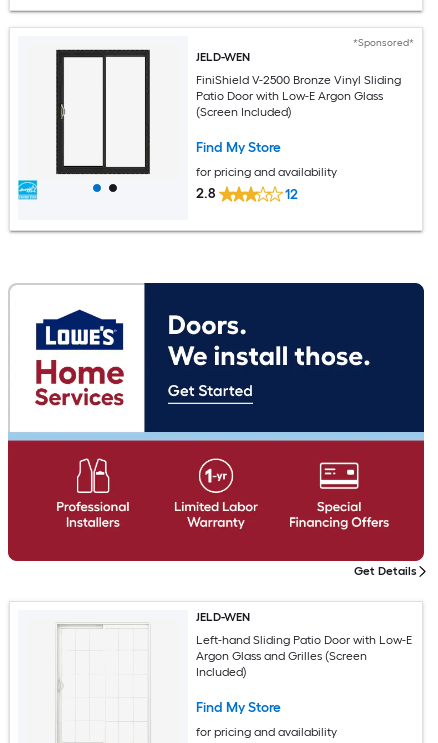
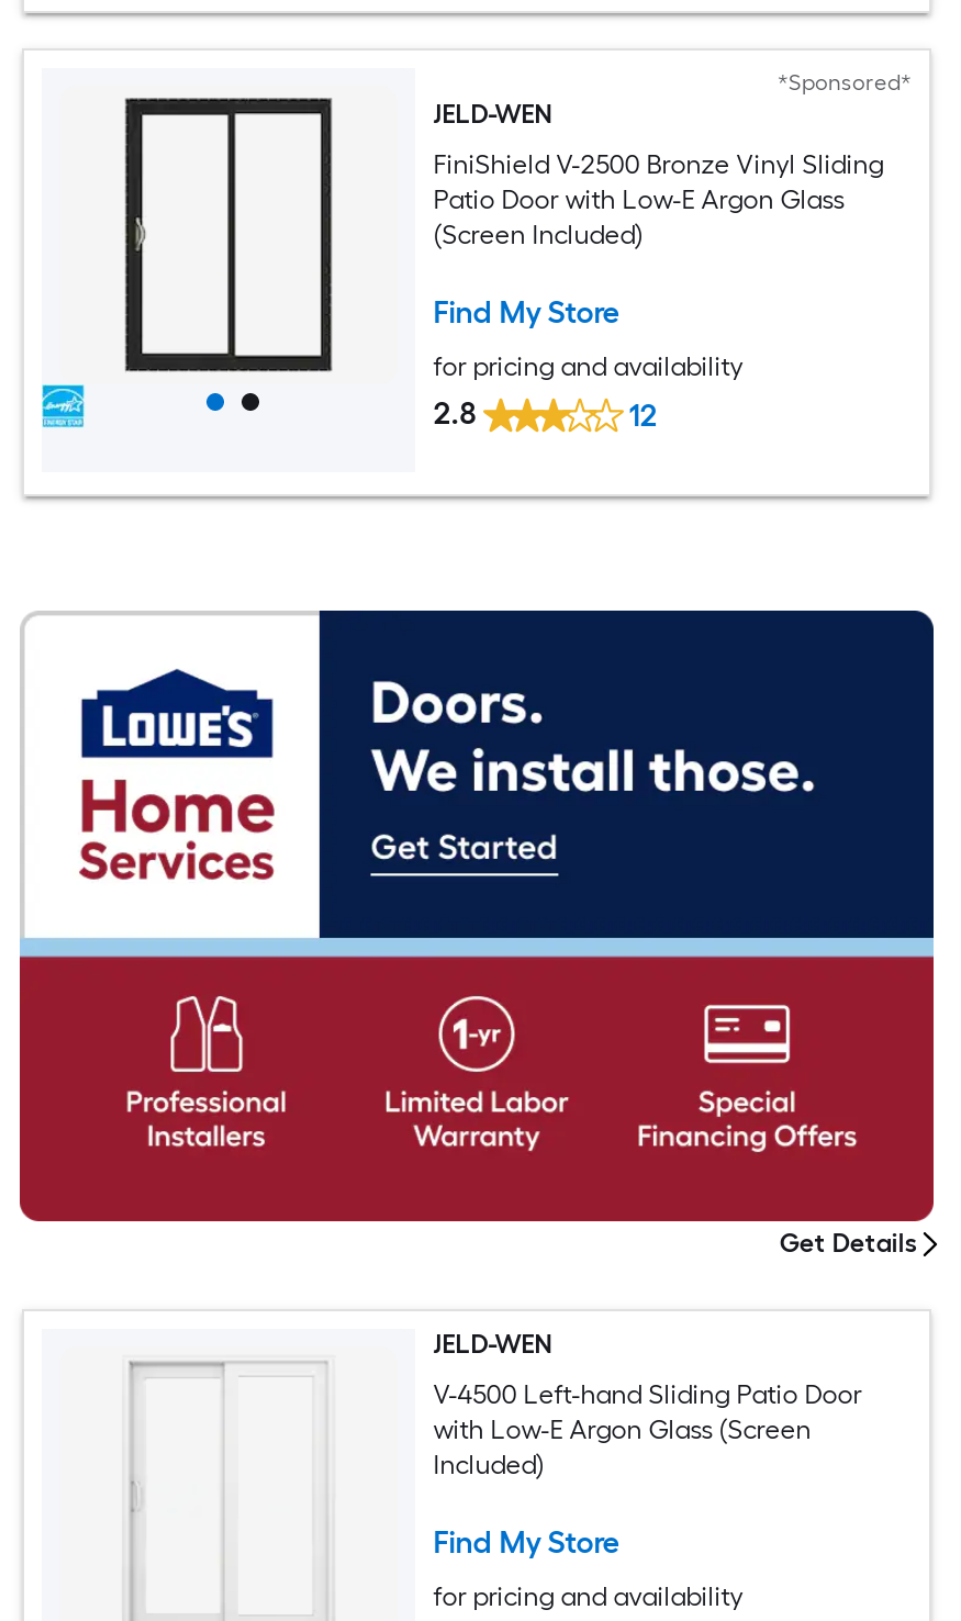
- Left-hand Sliding Patio Door with Low-E
- Argon Glass and Grilles (Screen
+ V-4500 Left-hand Sliding Patio Door
+ with Low-E Argon Glass (Screen
